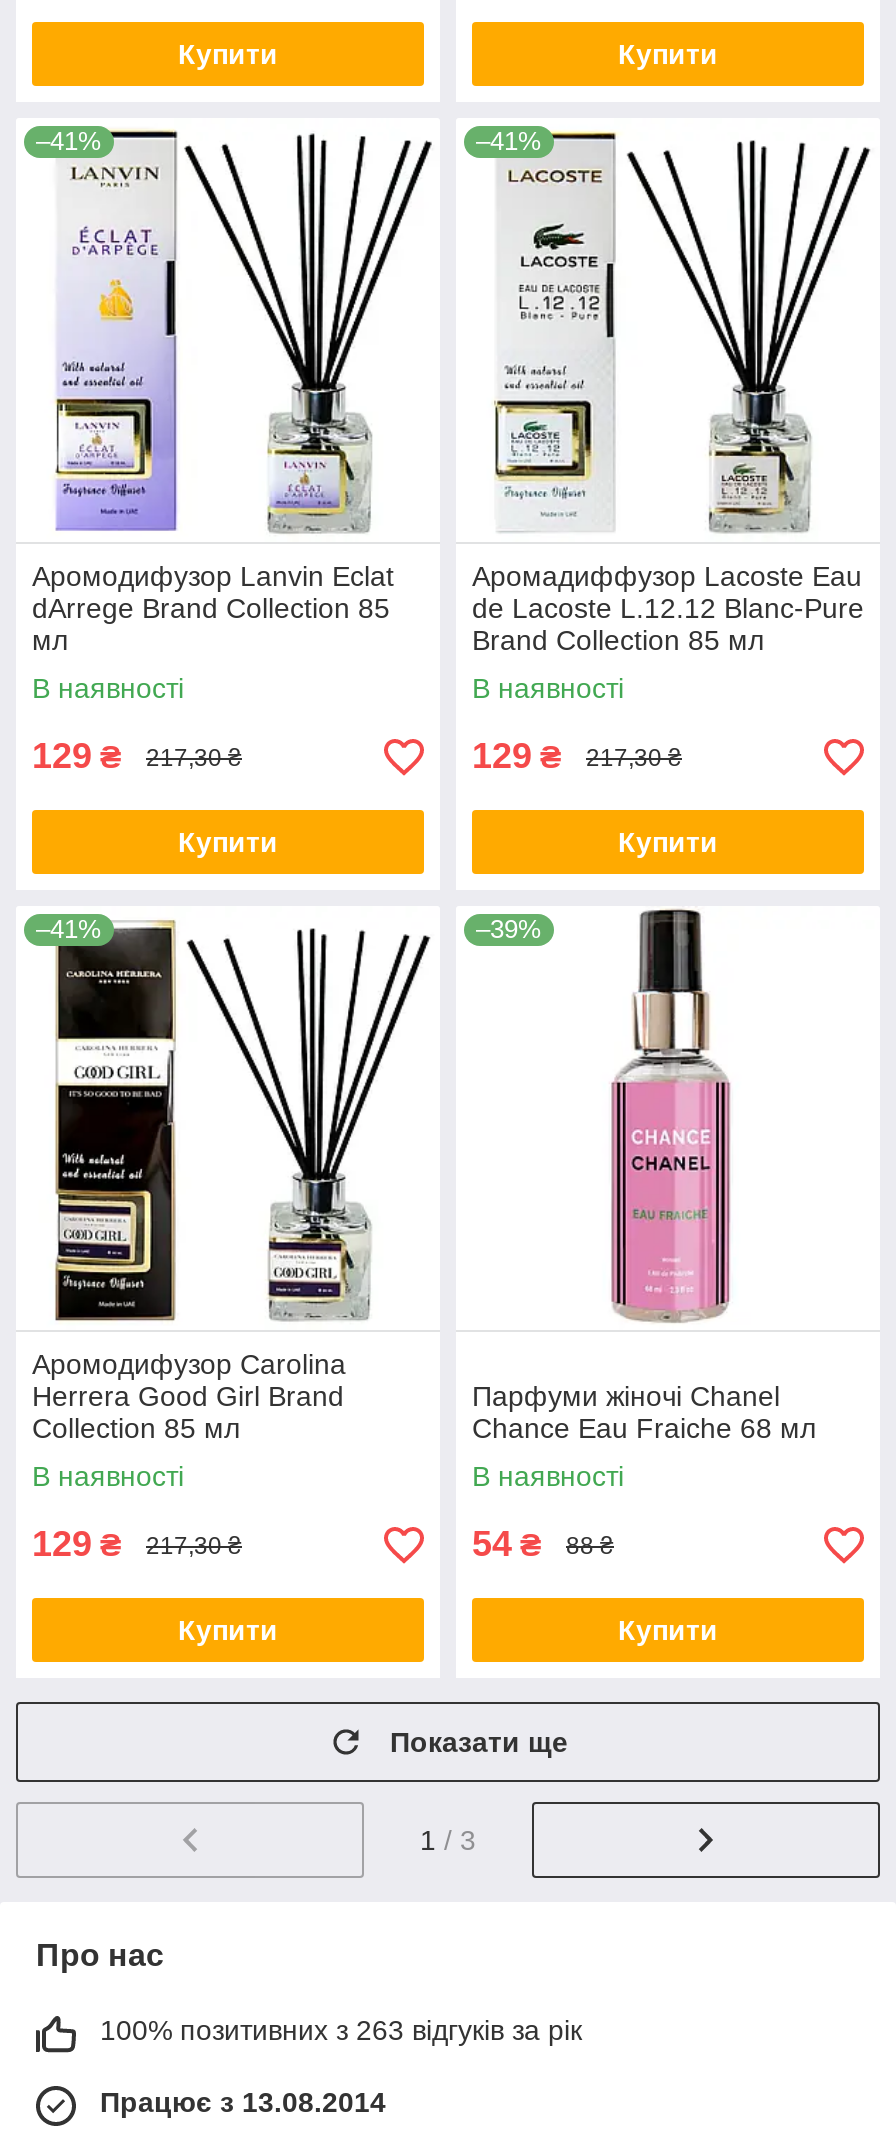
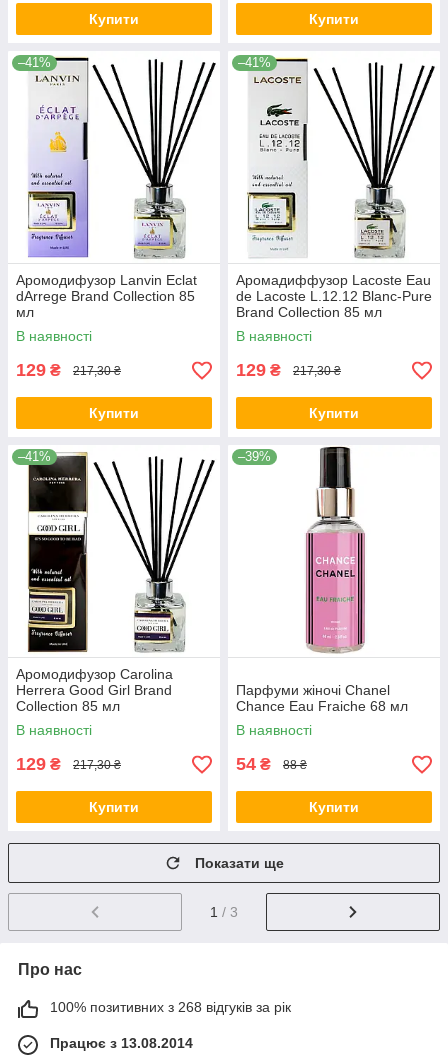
- 100% позитивних з 263 відгуків за рік
+ 100% позитивних з 268 відгуків за рік
